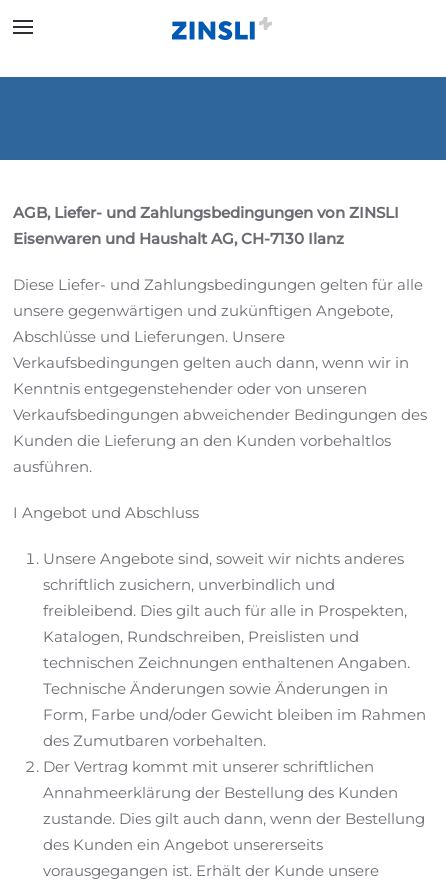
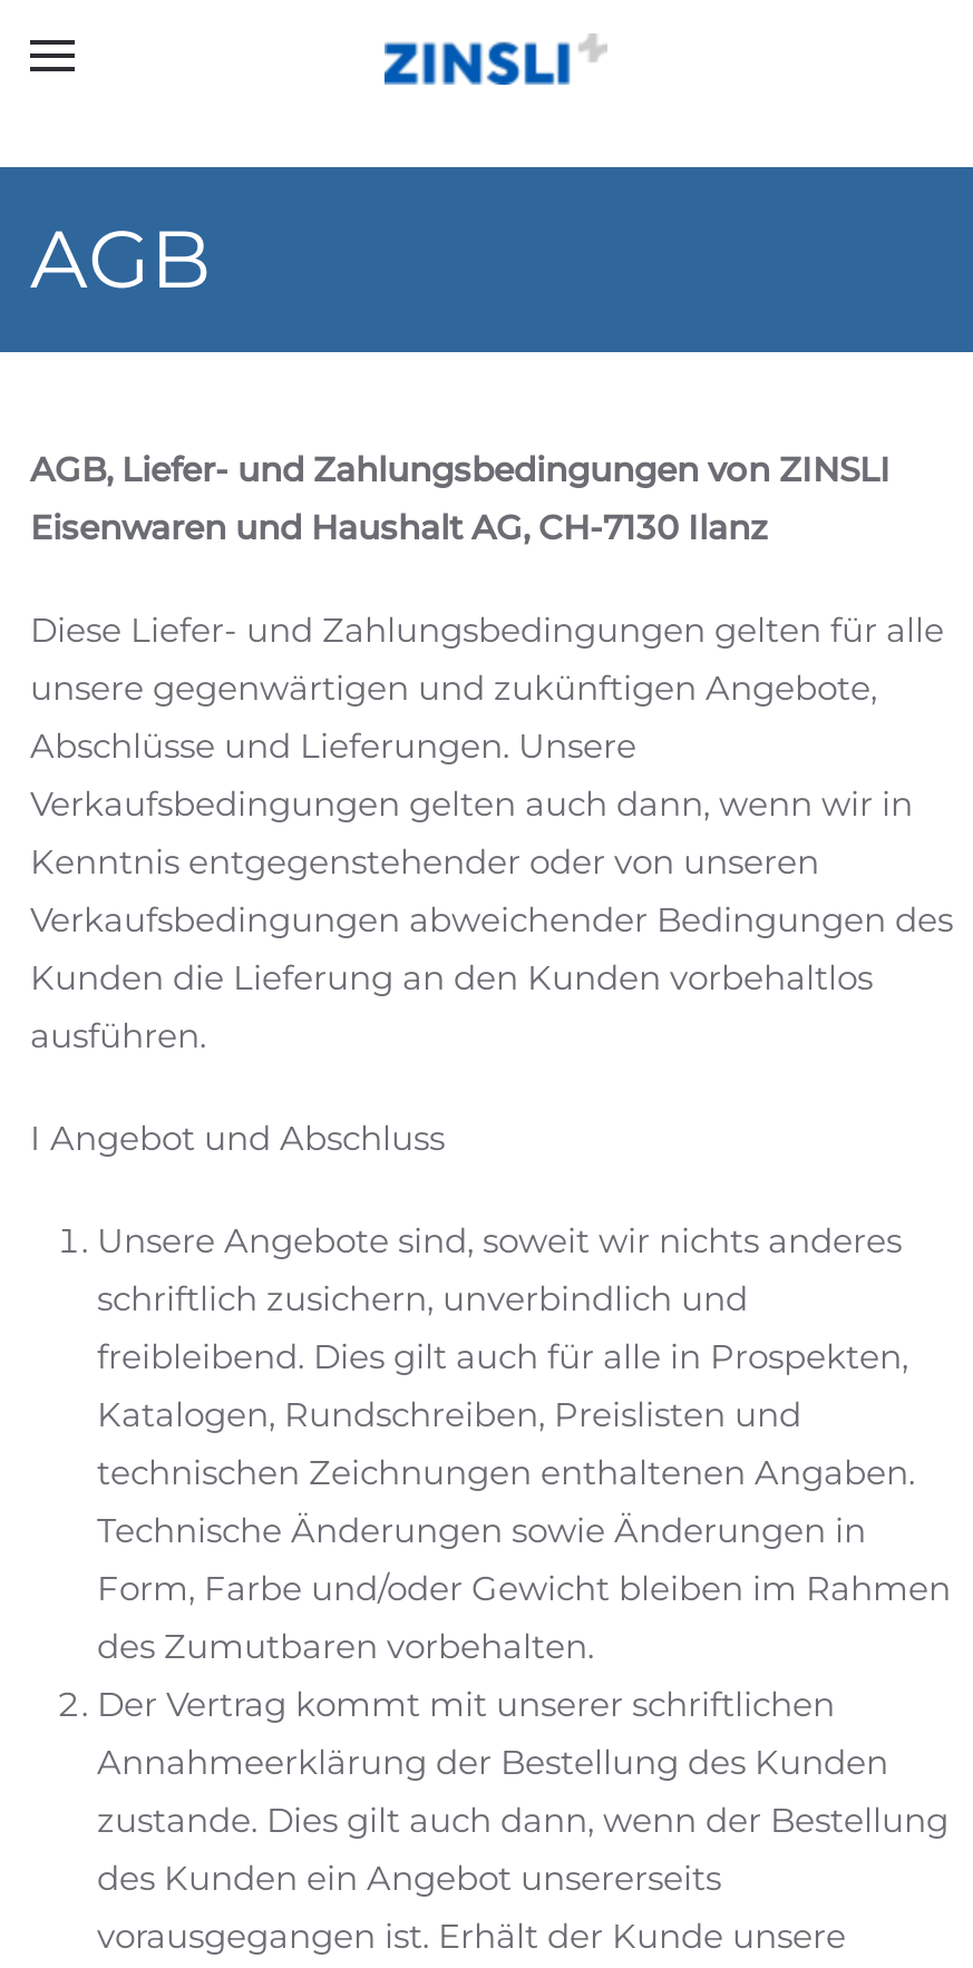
+ AGB
